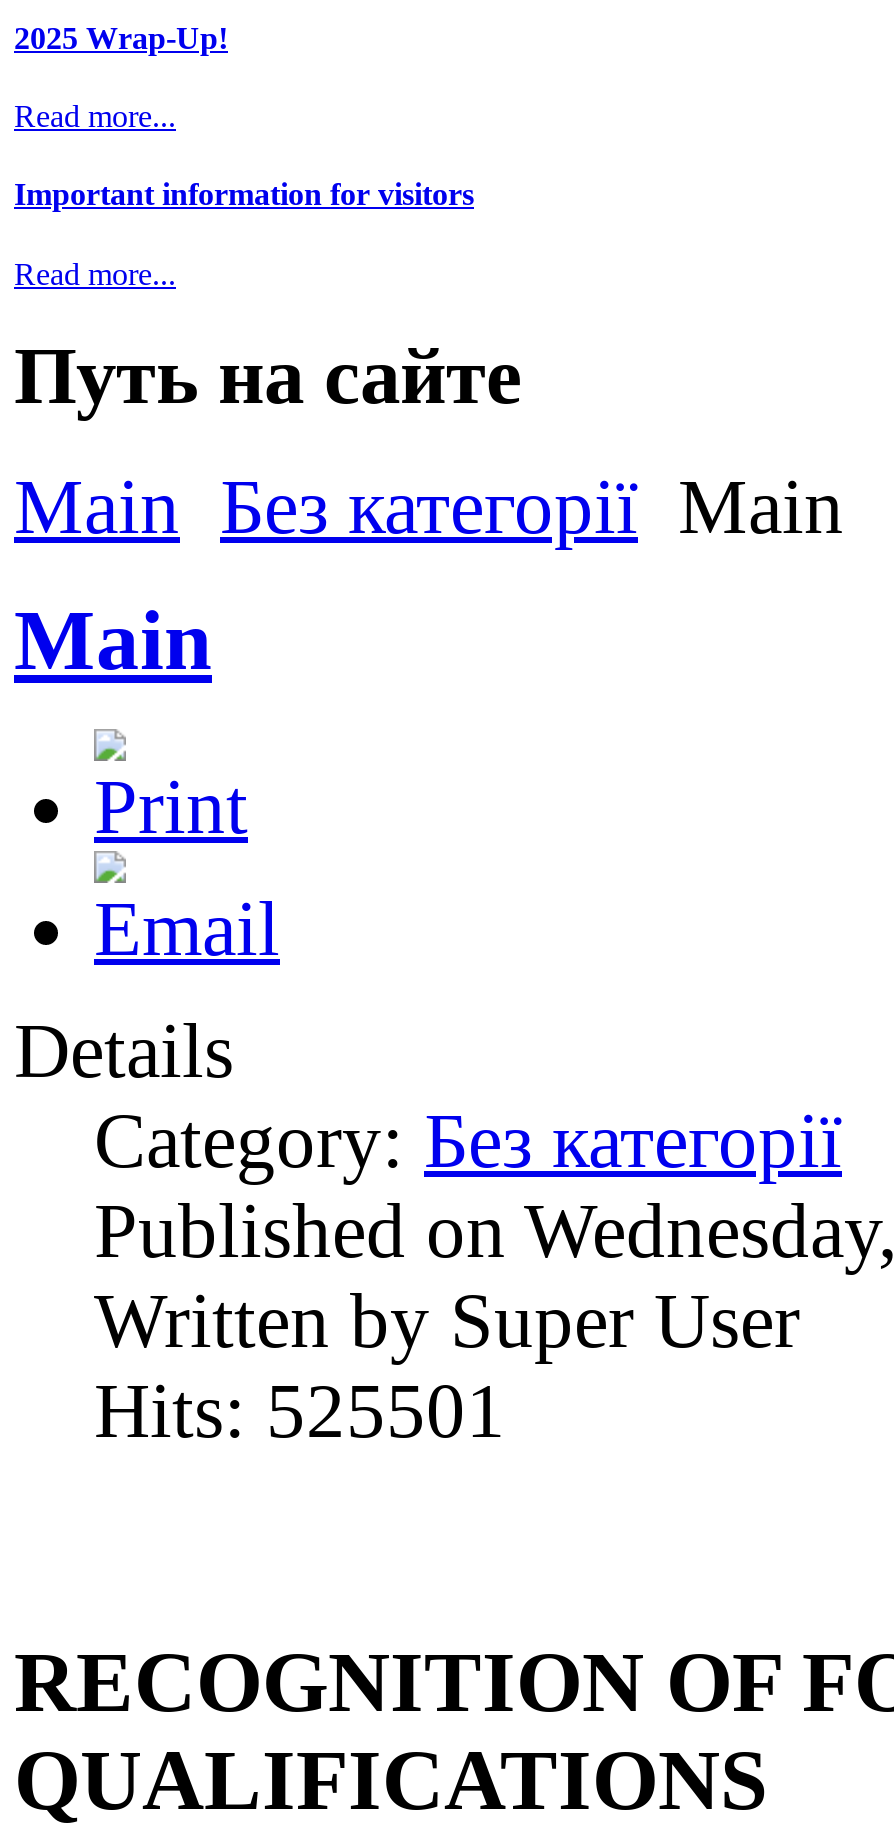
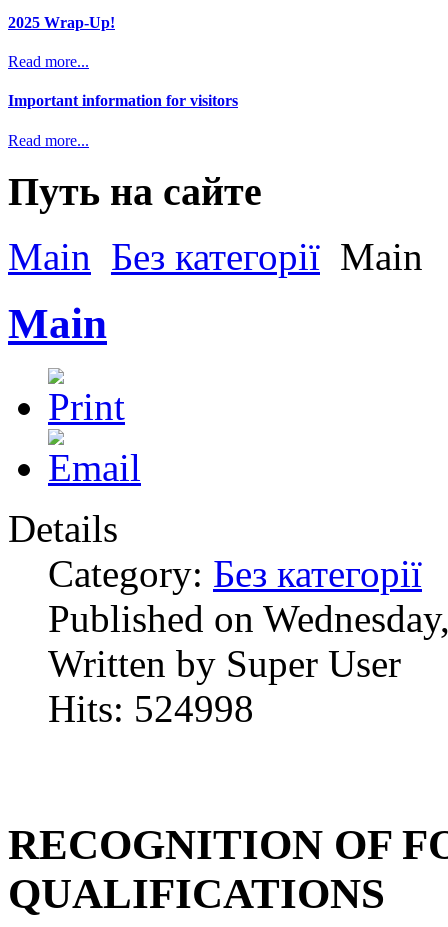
- Hits: 525501
+ Hits: 524998
